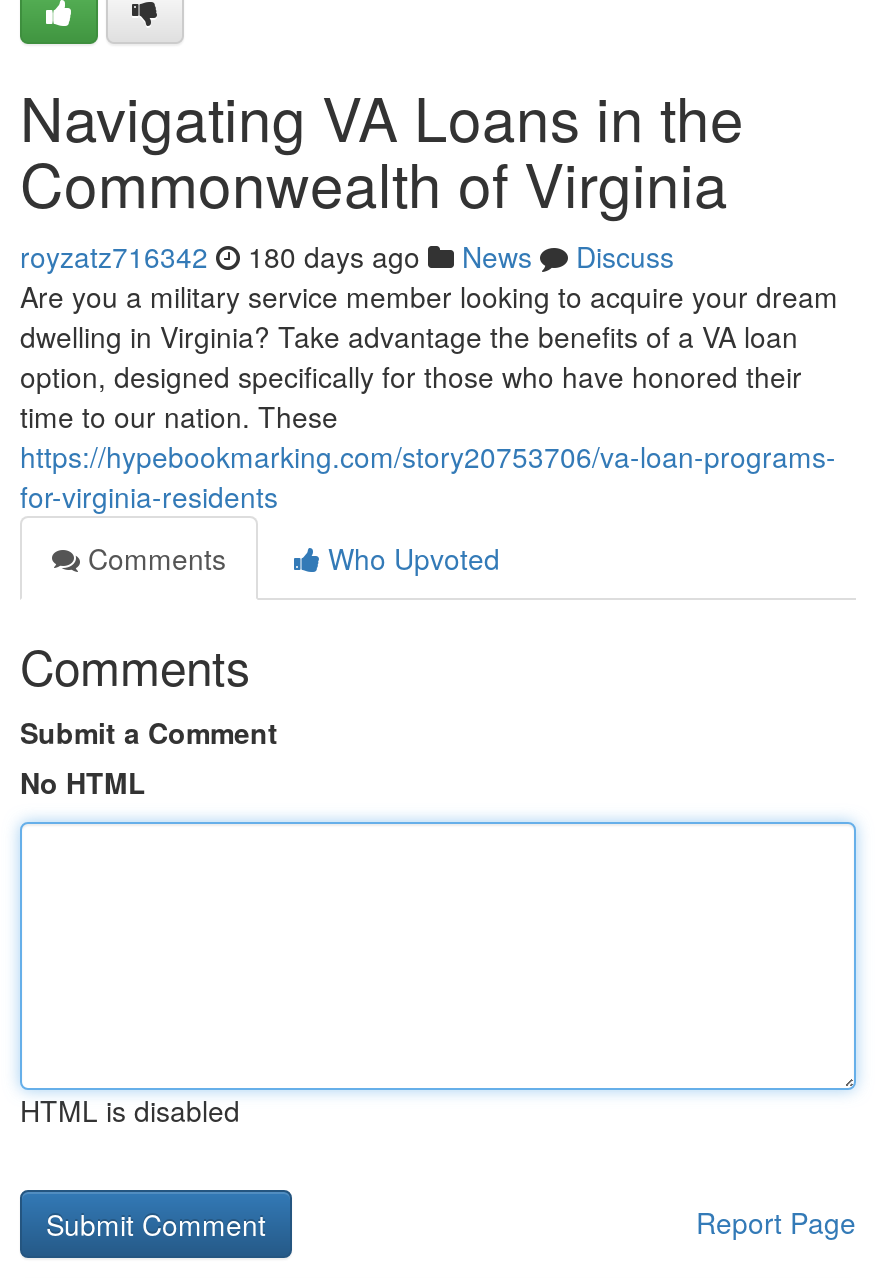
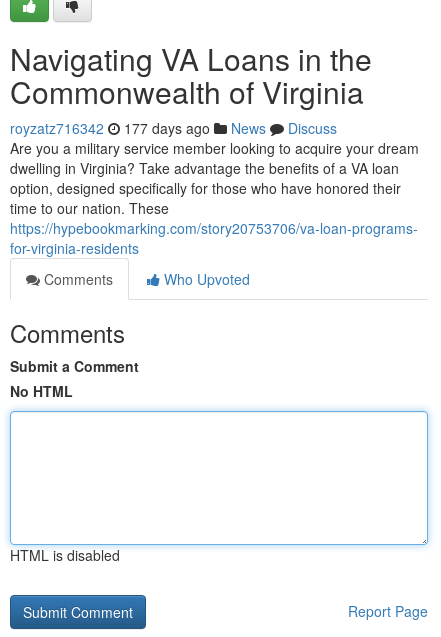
- royzatz716342 180 days ago News Discuss
+ royzatz716342 177 days ago News Discuss
